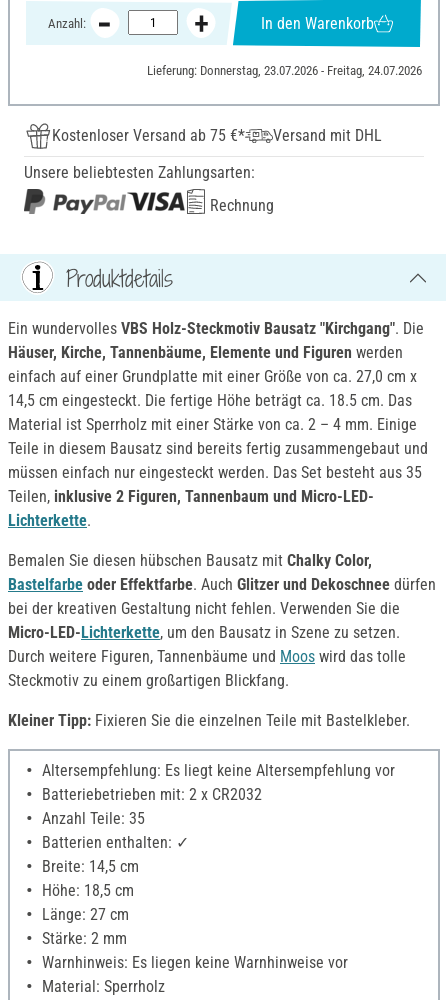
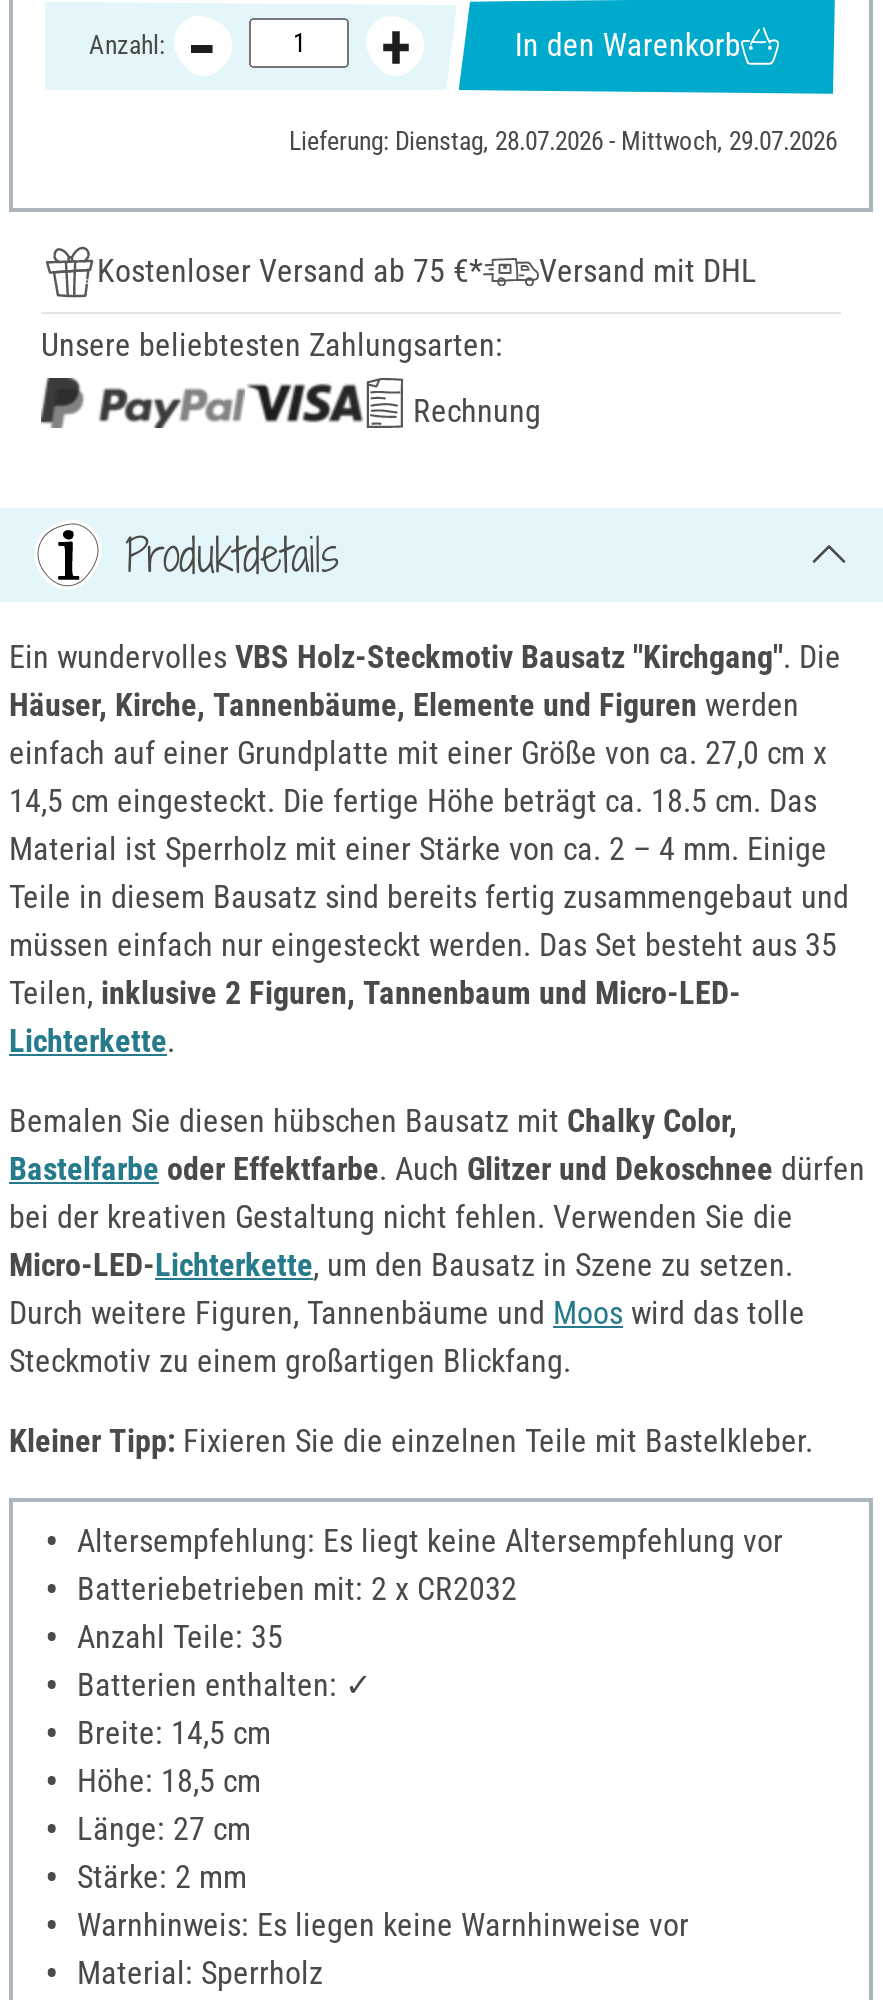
- Lieferung: Donnerstag, 23.07.2026 - Freitag, 24.07.2026
+ Lieferung: Dienstag, 28.07.2026 - Mittwoch, 29.07.2026
